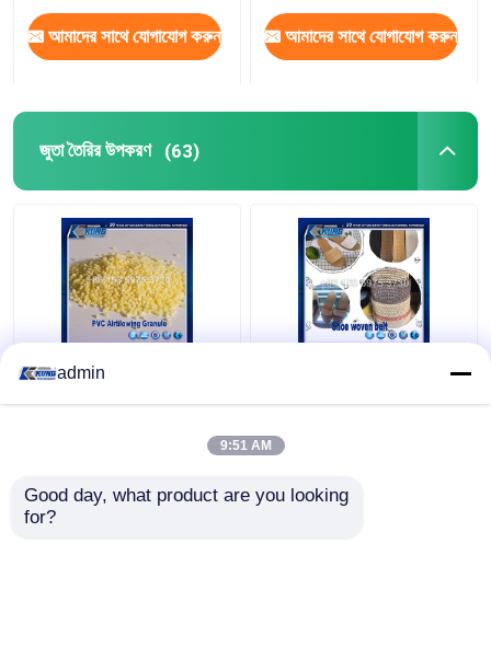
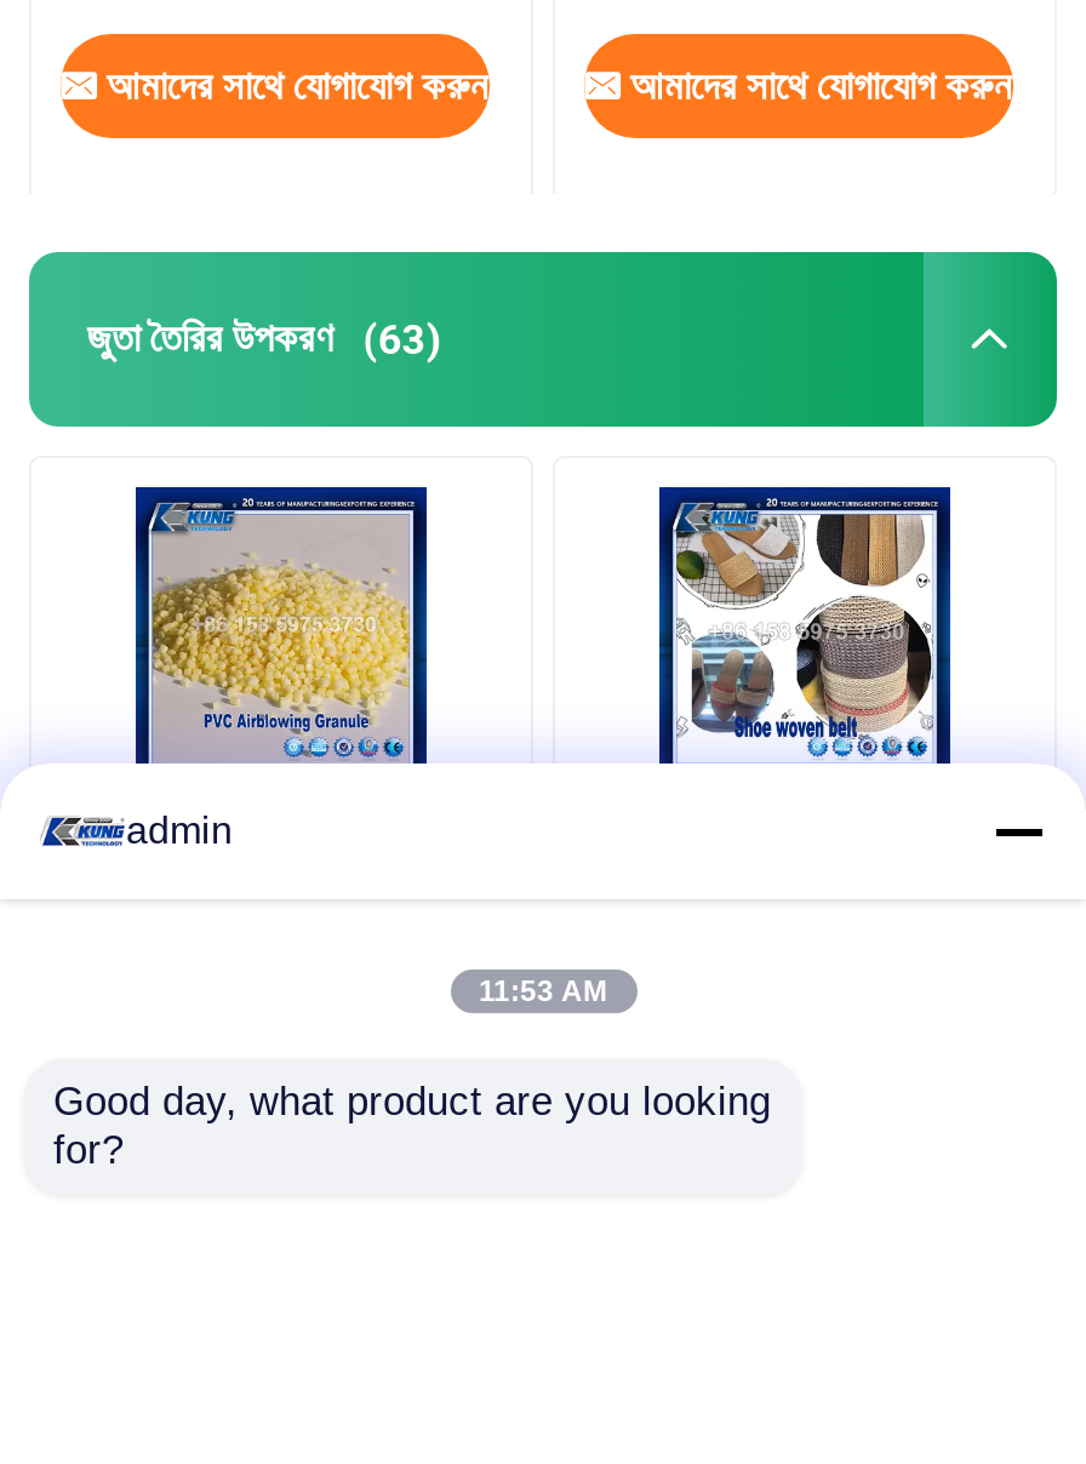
- 9:51 AM
+ 11:53 AM
